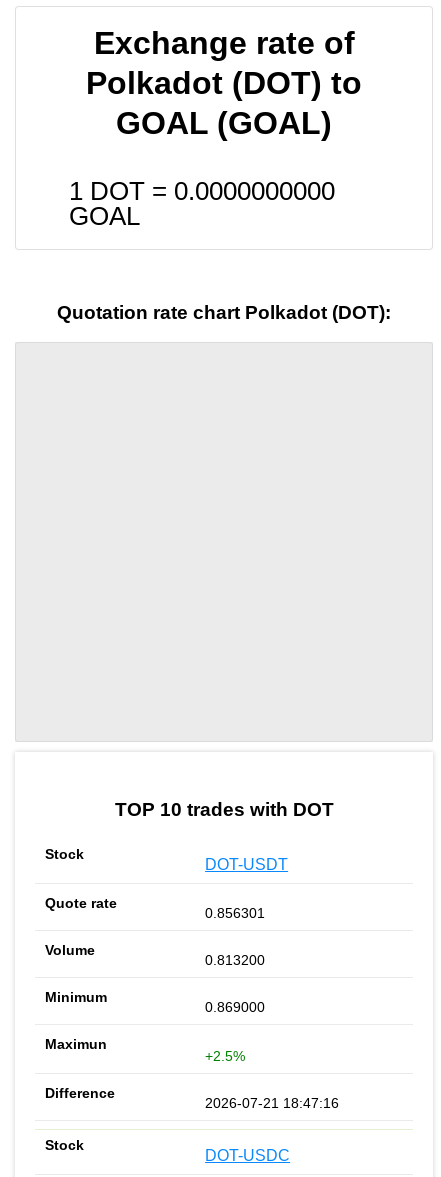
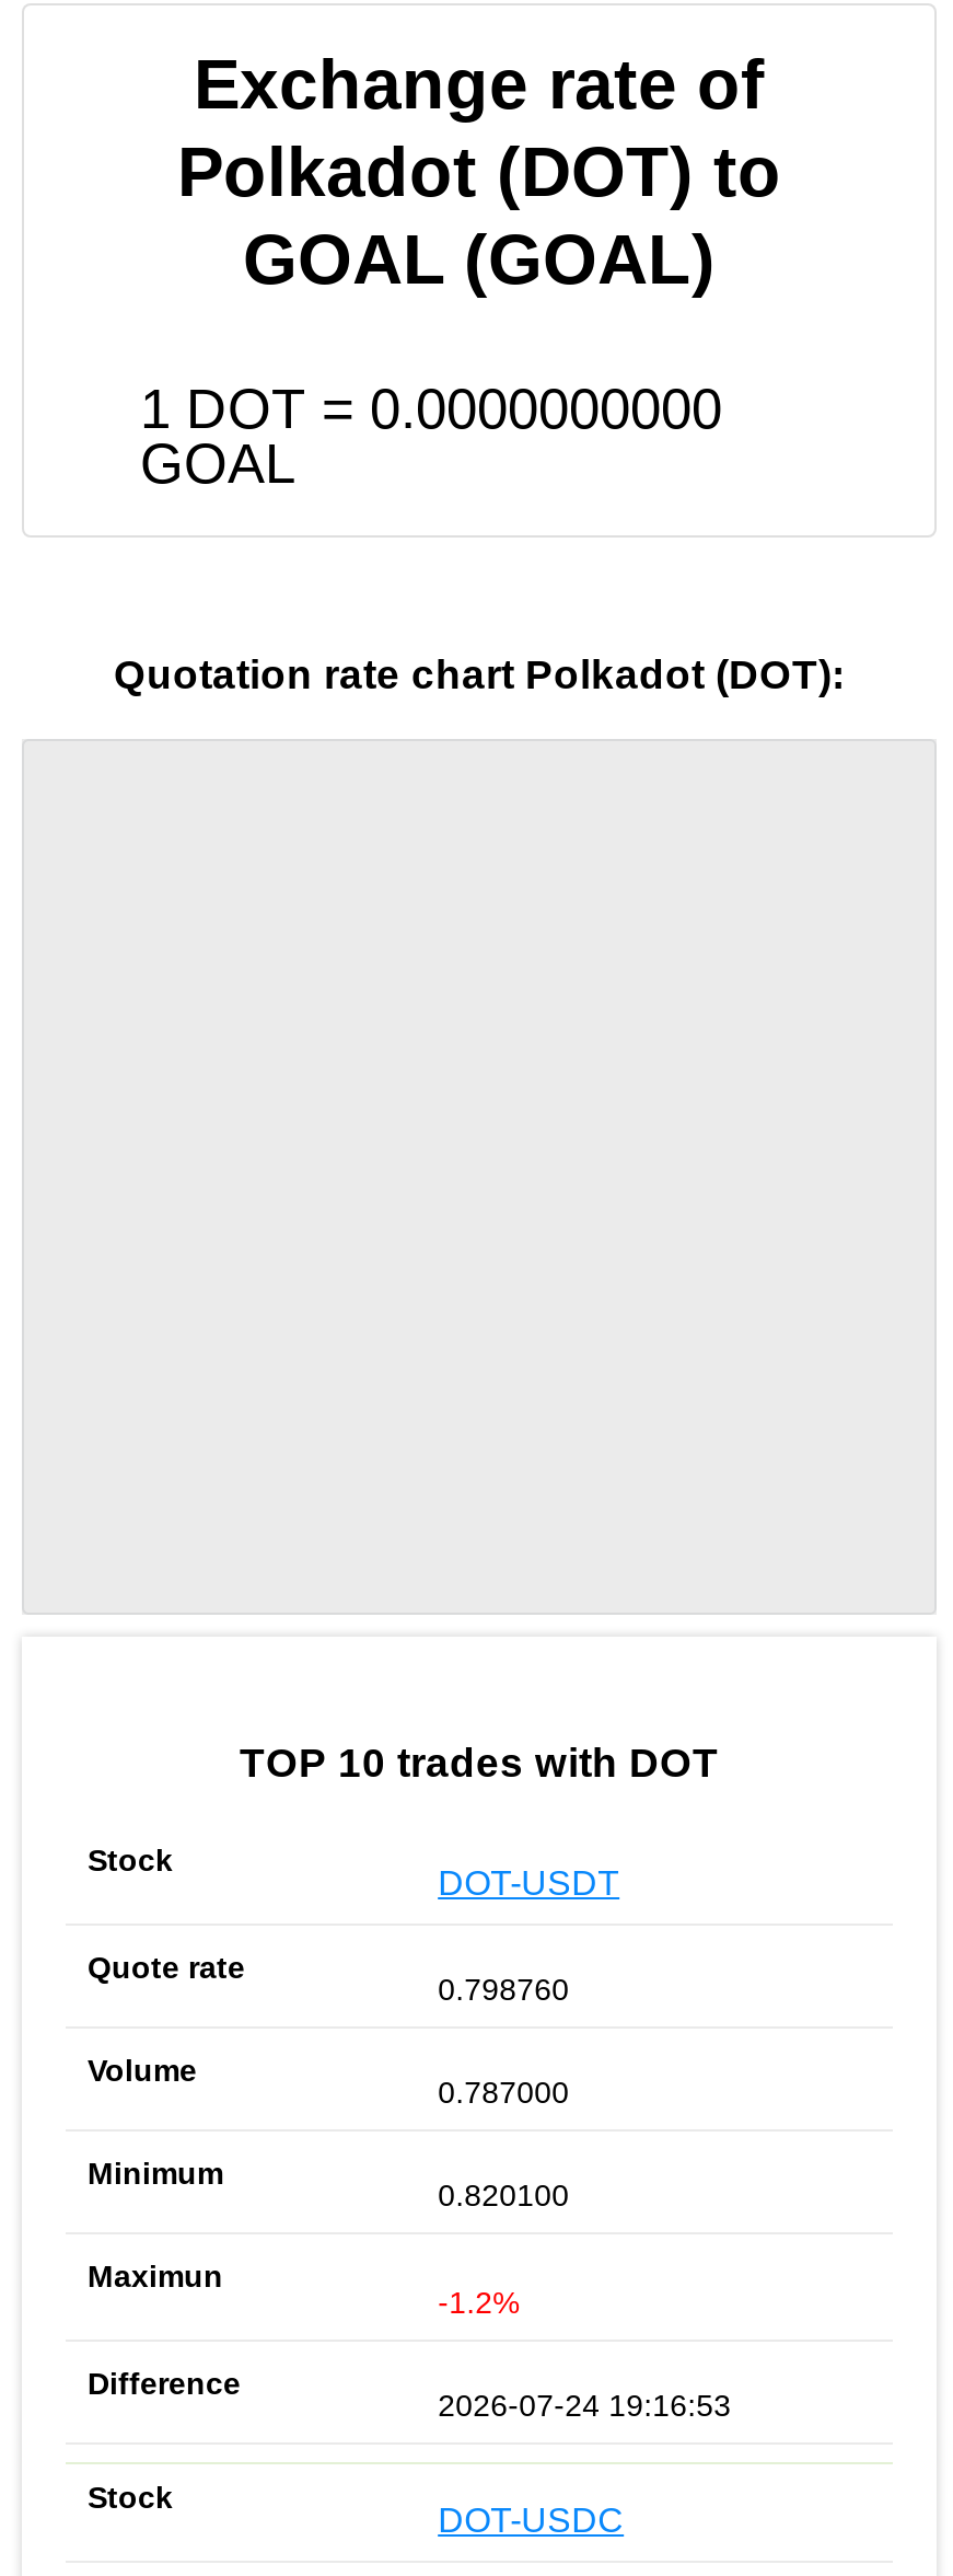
- 0.856301
+ 0.798760

- 0.813200
+ 0.787000

- 0.869000
+ 0.820100

- +2.5%
+ -1.2%

- 2026-07-21 18:47:16
+ 2026-07-24 19:16:53
